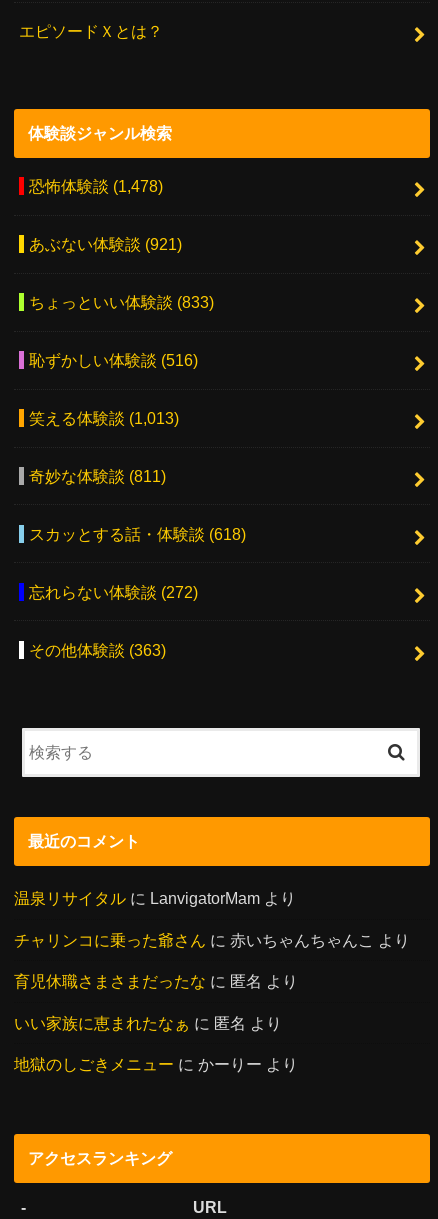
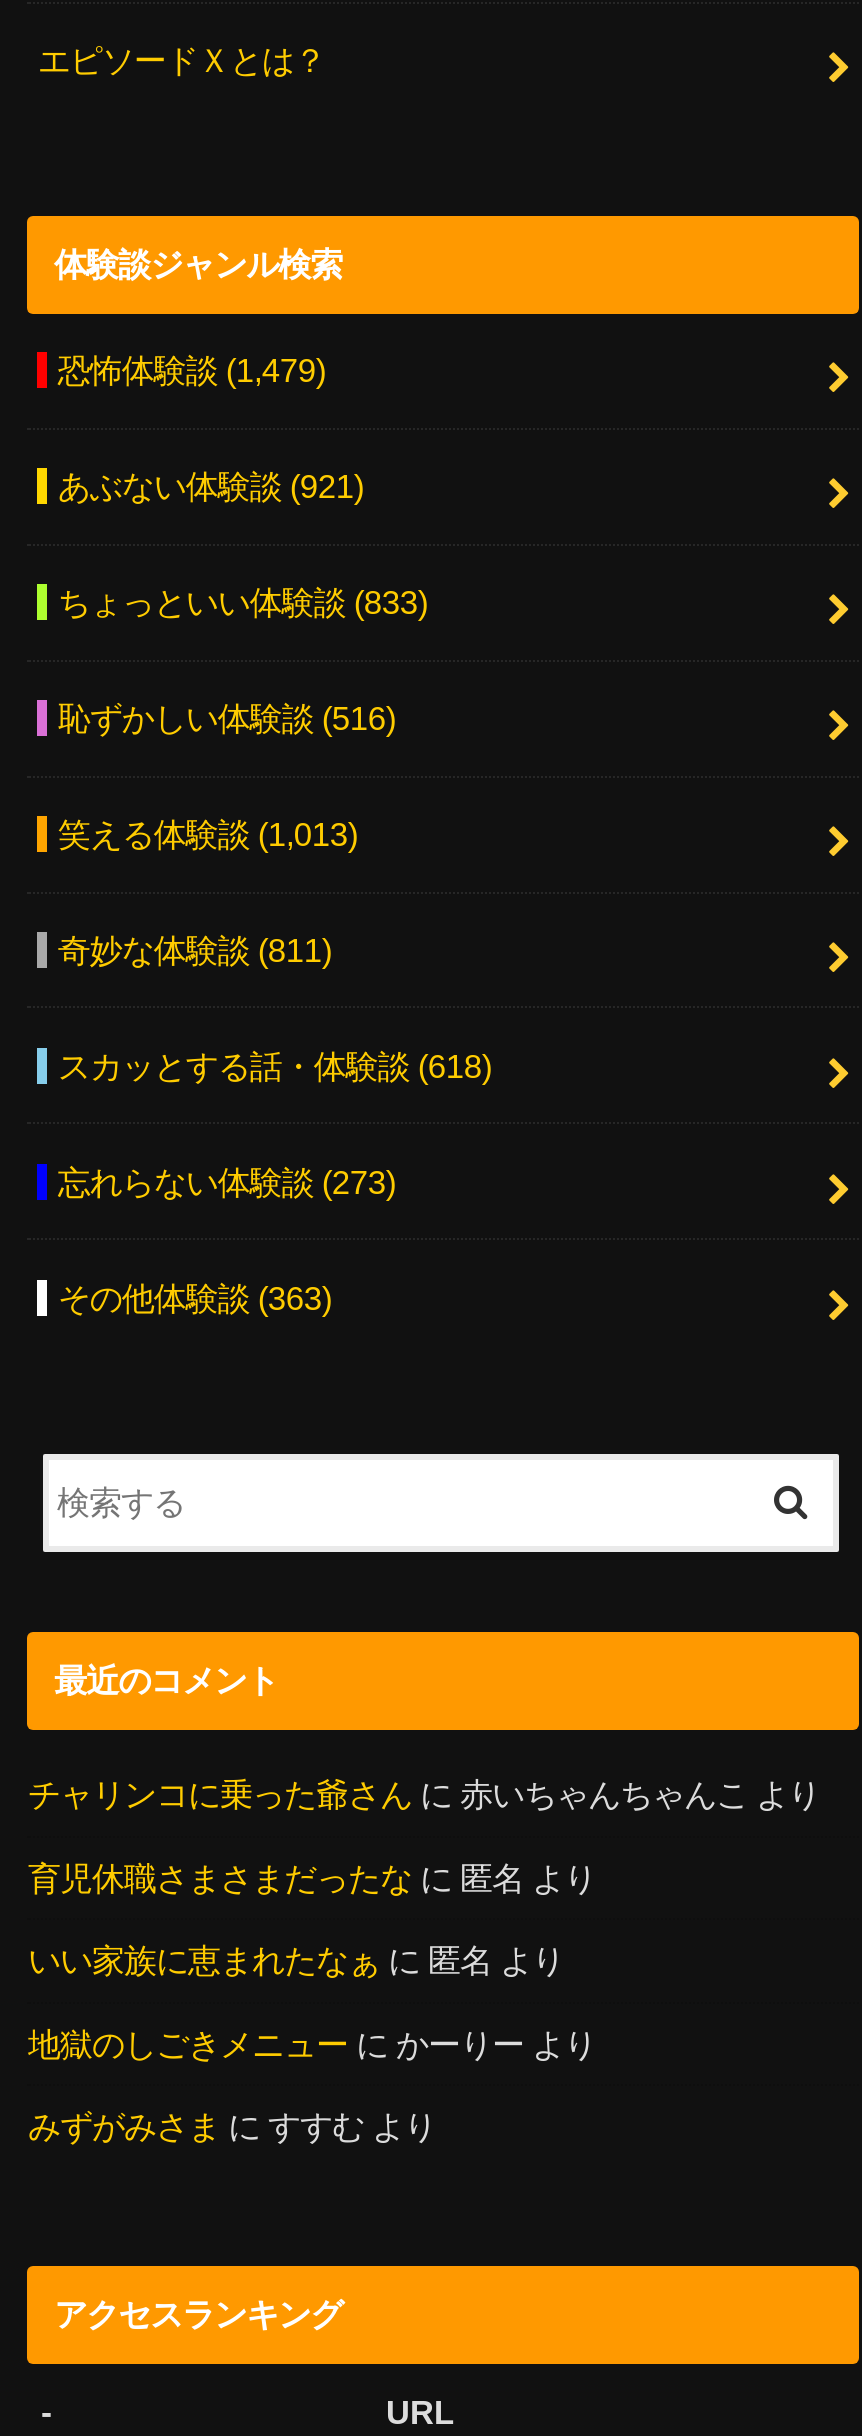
- 恐怖体験談(1,478)
+ 恐怖体験談(1,479)

- 忘れらない体験談(272)
+ 忘れらない体験談(273)

- 温泉リサイタルにLanvigatorMamより

moved up: チャリンコに乗った爺さんに赤いちゃんちゃんこより | 育児休職さまさまだったなに匿名より | いい家族に恵まれたなぁに匿名より | 地獄のしごきメニューにかーりーより

+ みずがみさまにすすむより
